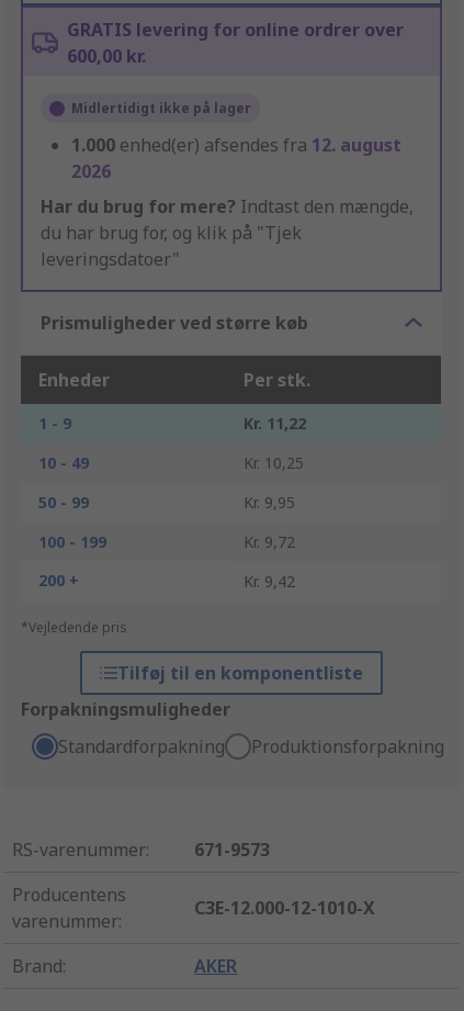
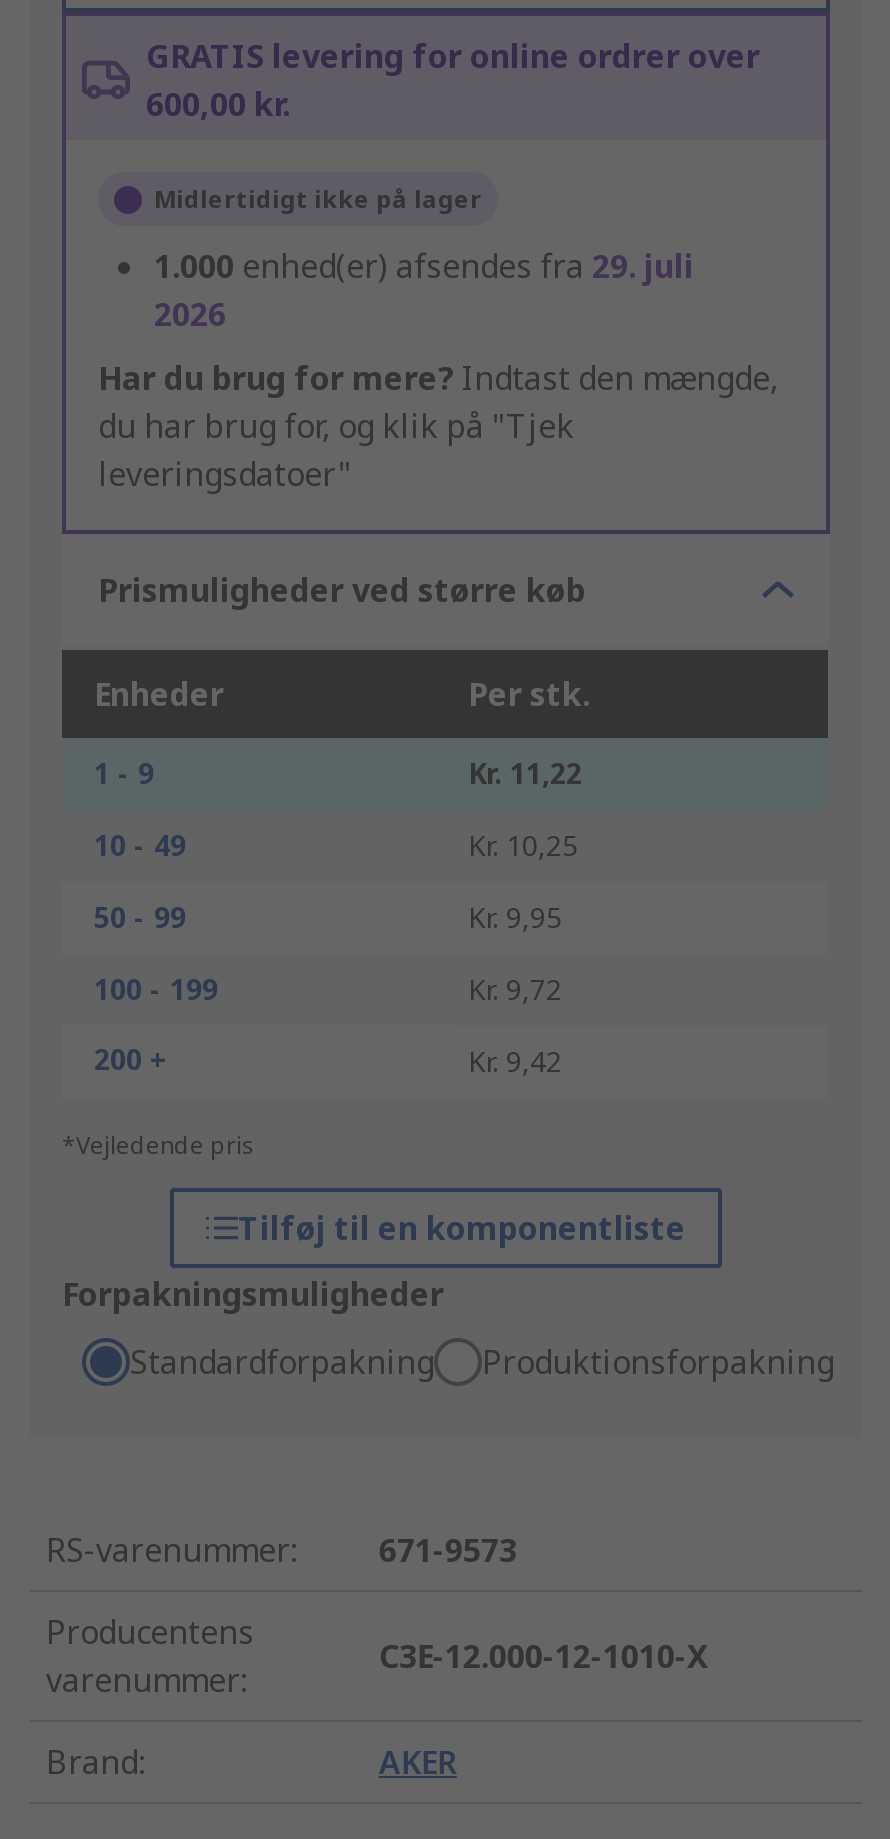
- 1.000 enhed(er) afsendes fra 12. august
+ 1.000 enhed(er) afsendes fra 29. juli
